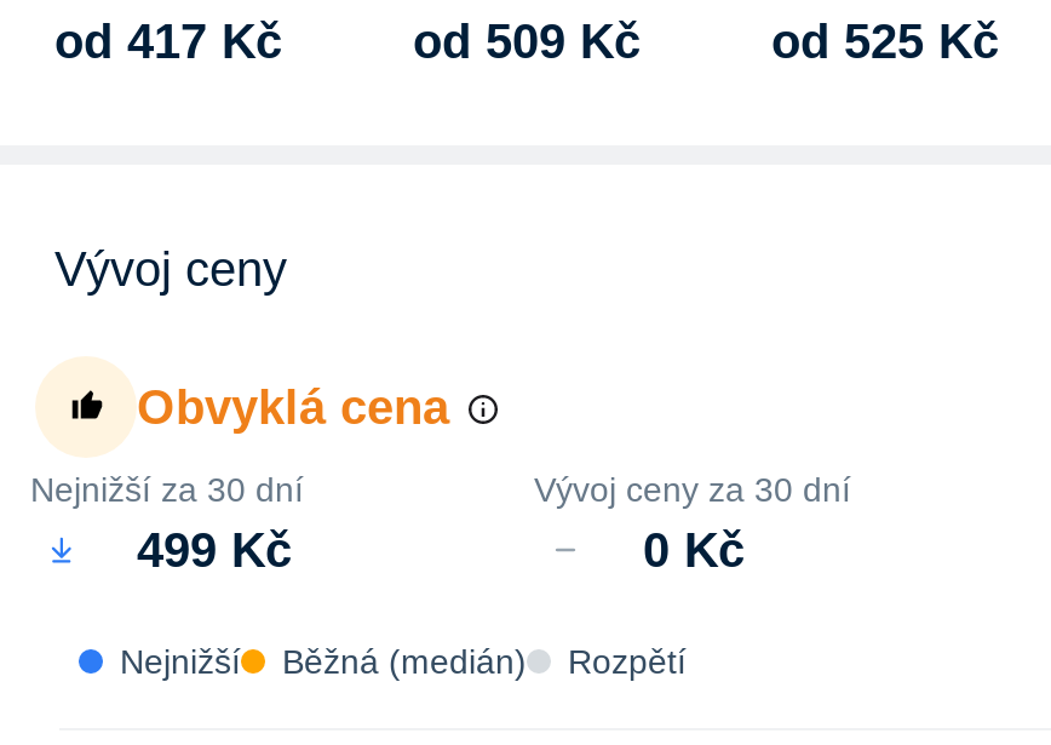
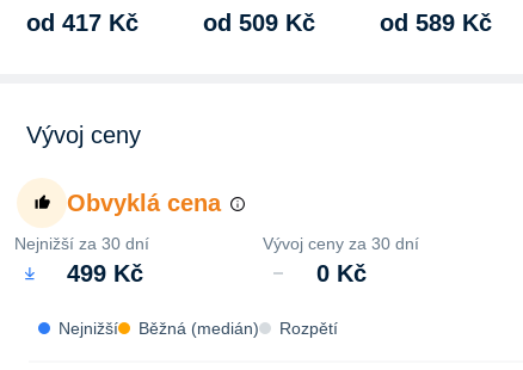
- od 525 Kč
+ od 589 Kč
